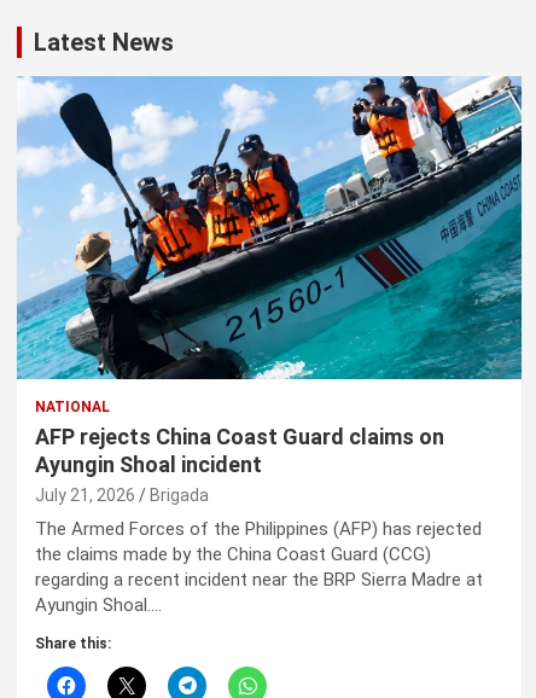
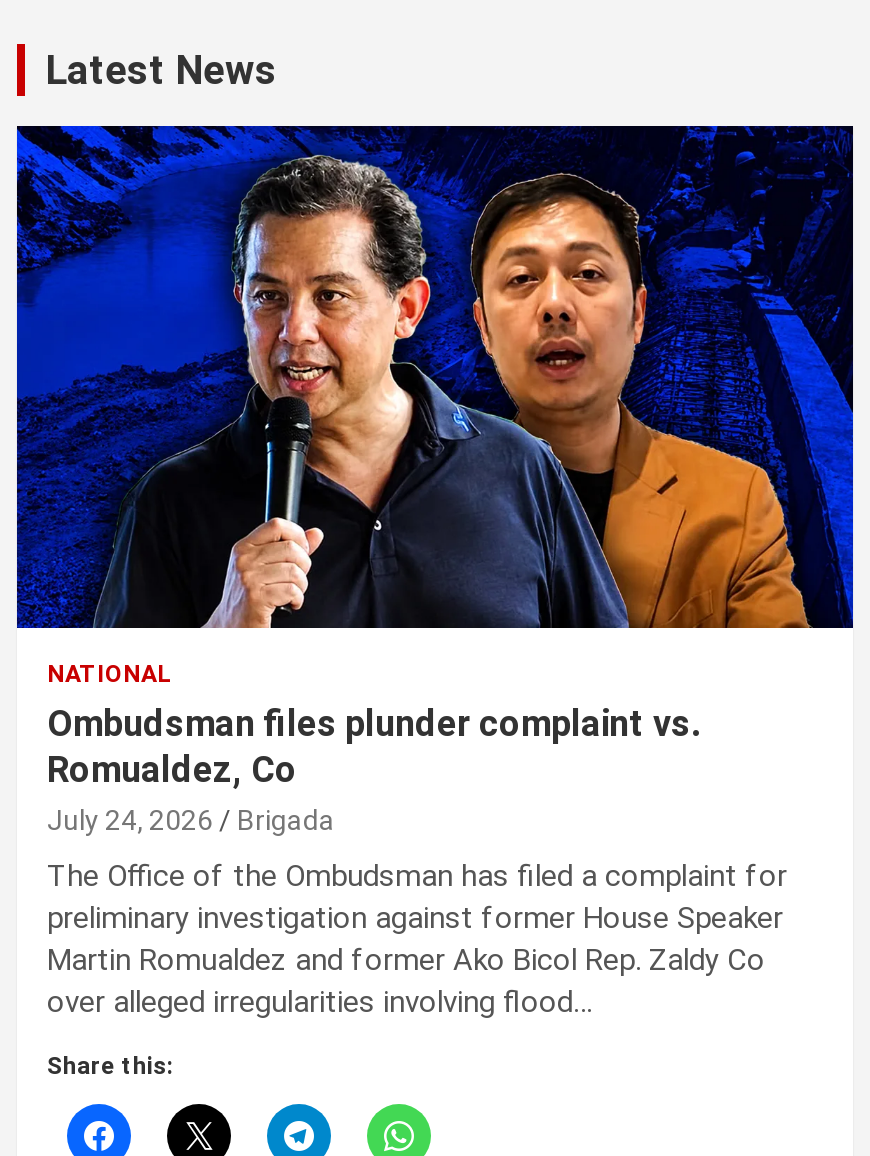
- [image]
- AFP rejects China Coast Guard claims on
- Ayungin Shoal incident
- July 21, 2026
+ [image]
+ Ombudsman files plunder complaint vs.
+ Romualdez, Co
+ July 24, 2026

- The Armed Forces of the Philippines (AFP) has rejected
- the claims made by the China Coast Guard (CCG)
- regarding a recent incident near the BRP Sierra Madre at
- Ayungin Shoal.…
+ The Office of the Ombudsman has filed a complaint for
+ preliminary investigation against former House Speaker
+ Martin Romualdez and former Ako Bicol Rep. Zaldy Co
+ over alleged irregularities involving flood…
